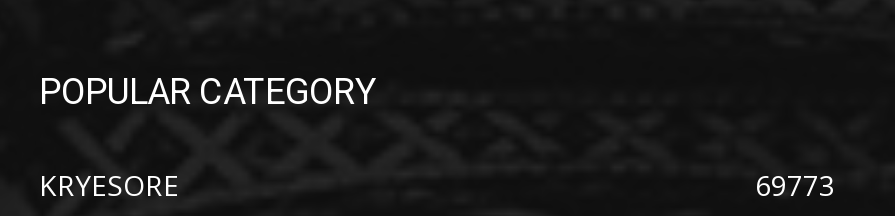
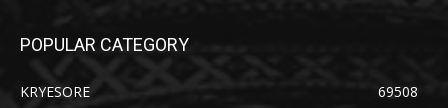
- 69773
+ 69508
